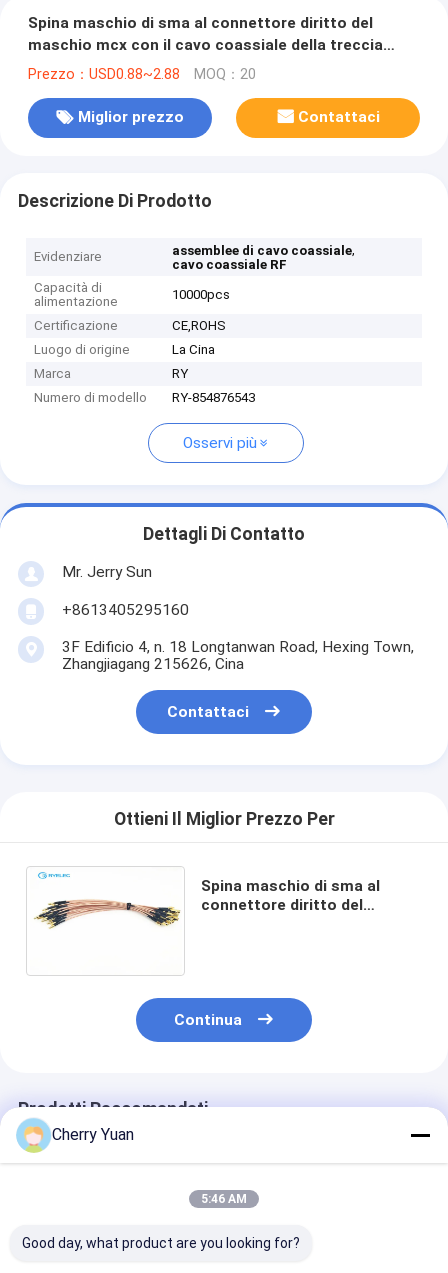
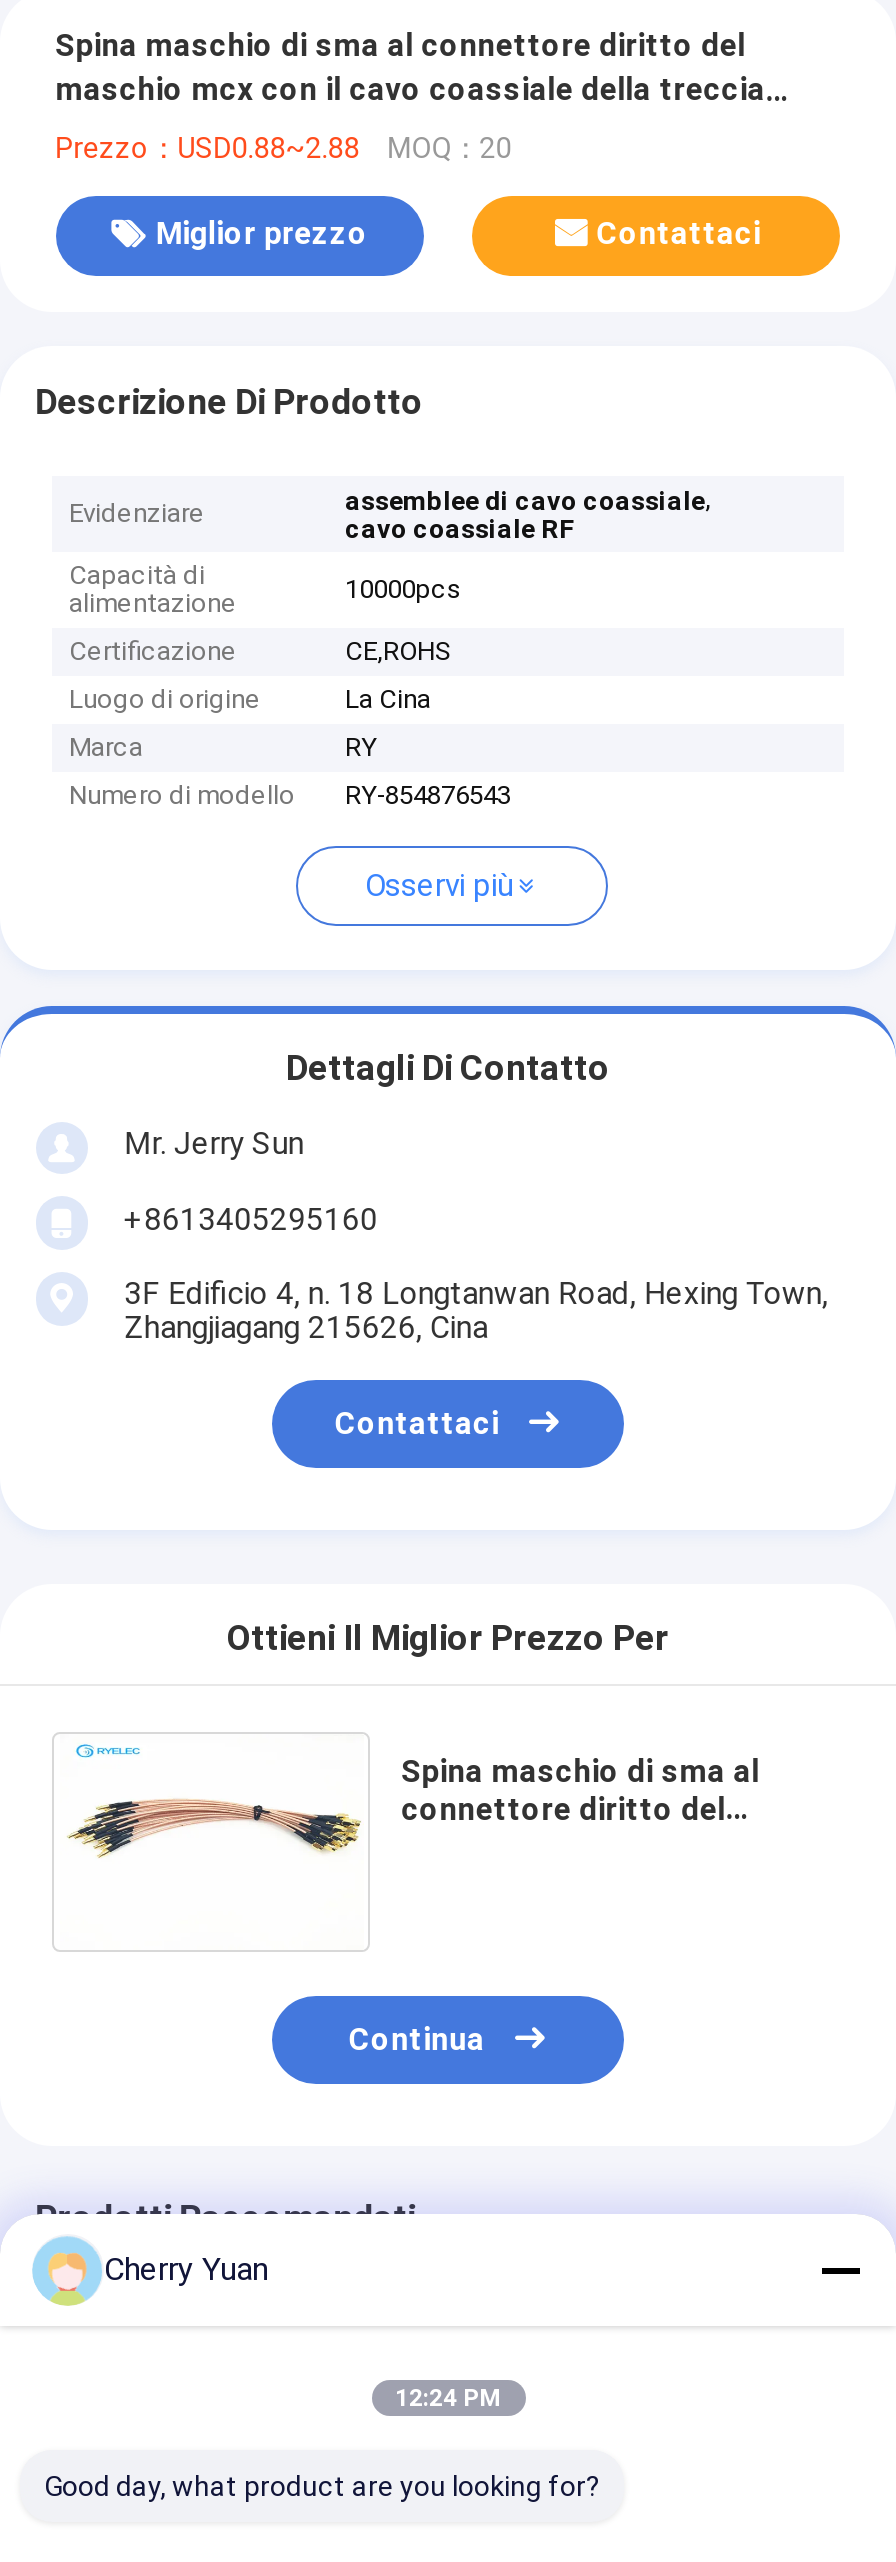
- 5:46 AM
+ 12:24 PM
